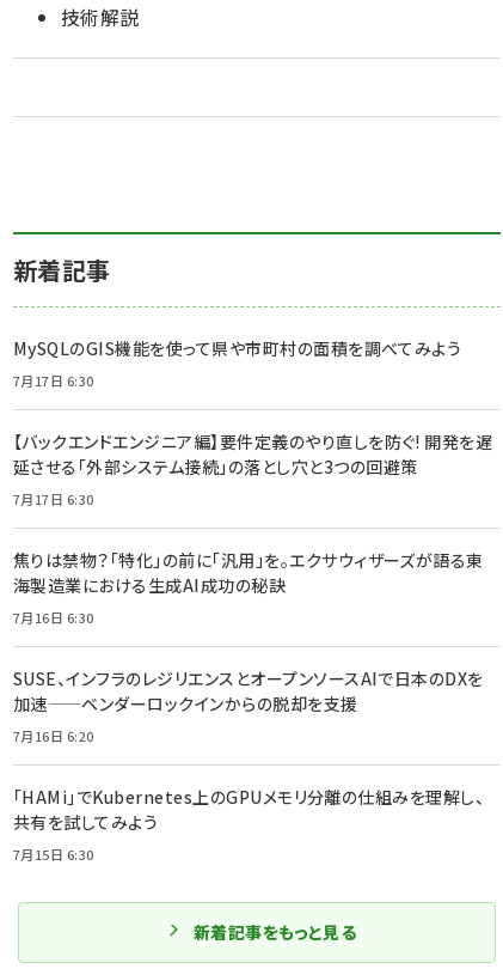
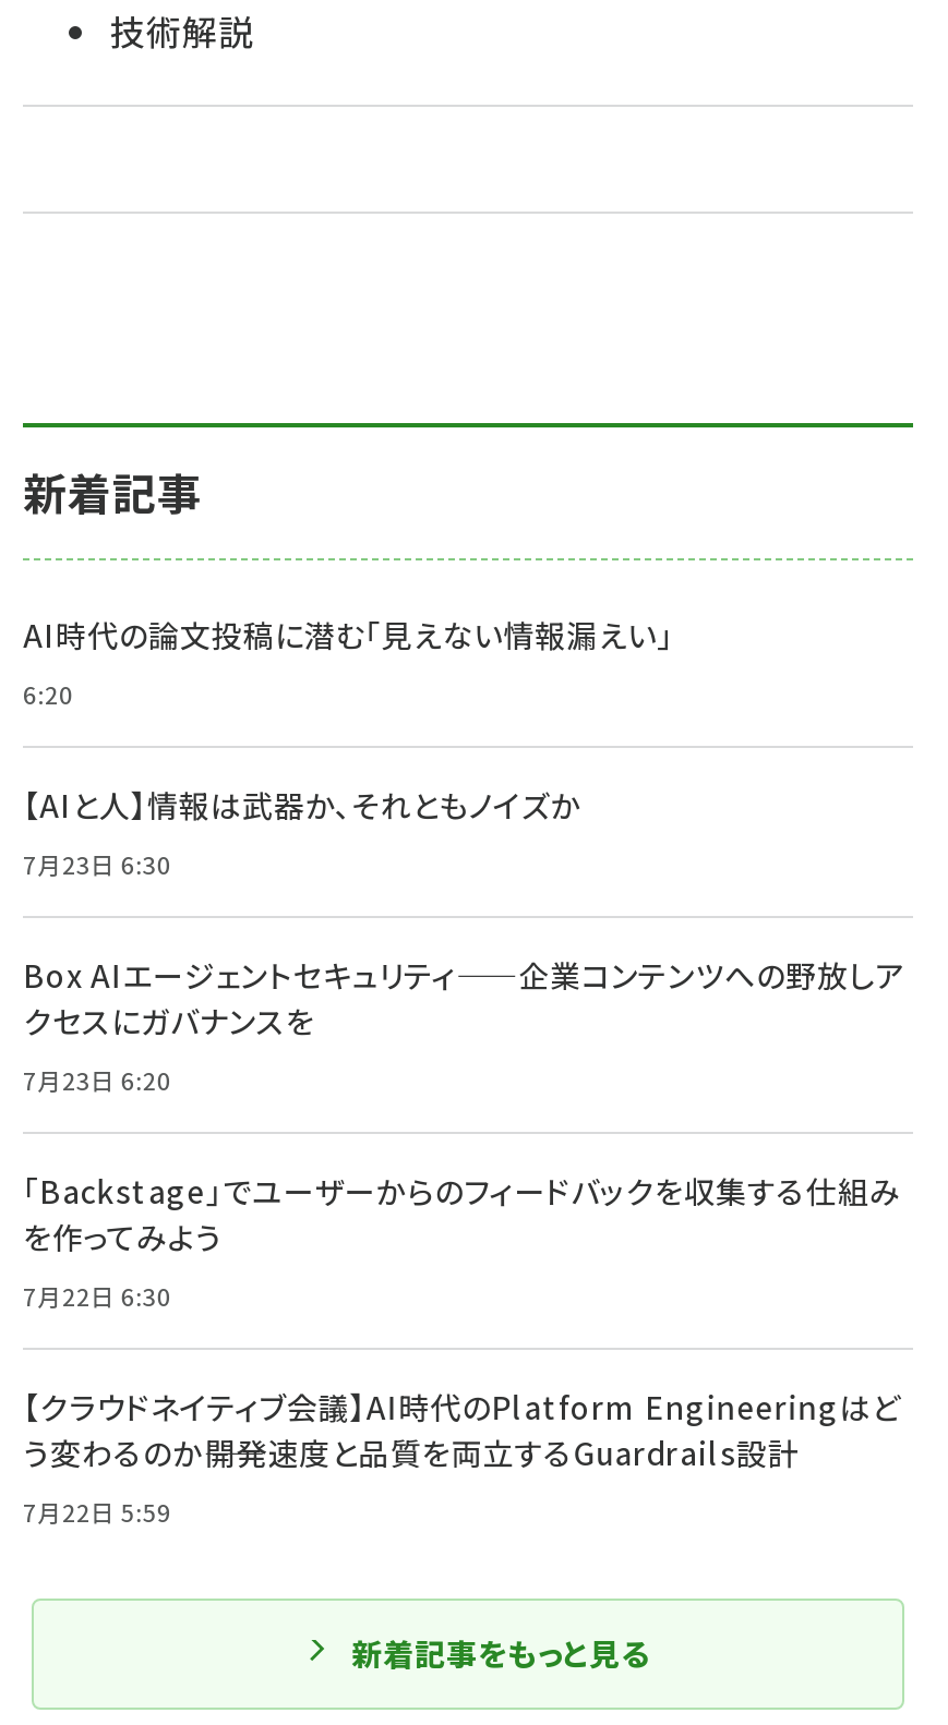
- MySQLのGIS機能を使って県や市町村の面積を調べてみよう
- 7月17日 6:30
+ AI時代の論文投稿に潜む「見えない情報漏えい」
+ 6:20

- 【バックエンドエンジニア編】要件定義のやり直しを防ぐ! 開発を遅
- 延させる「外部システム接続」の落とし穴と3つの回避策
- 7月17日 6:30
+ 【AIと人】情報は武器か、それともノイズか
+ 7月23日 6:30

- 焦りは禁物？「特化」の前に「汎用」を。エクサウィザーズが語る東
- 海製造業における生成AI成功の秘訣
- 7月16日 6:30
+ Box AIエージェントセキュリティ——企業コンテンツへの野放しア
+ クセスにガバナンスを
+ 7月23日 6:20

- SUSE、インフラのレジリエンスとオープンソースAIで日本のDXを
- 加速——ベンダーロックインからの脱却を支援
- 7月16日 6:20
+ 「Backstage」でユーザーからのフィードバックを収集する仕組み
+ を作ってみよう
+ 7月22日 6:30

- 「HAMi」でKubernetes上のGPUメモリ分離の仕組みを理解し、
- 共有を試してみよう
- 7月15日 6:30
+ 【クラウドネイティブ会議】AI時代のPlatform Engineeringはど
+ う変わるのか――開発速度と品質を両立するGuardrails設計
+ 7月22日 5:59
